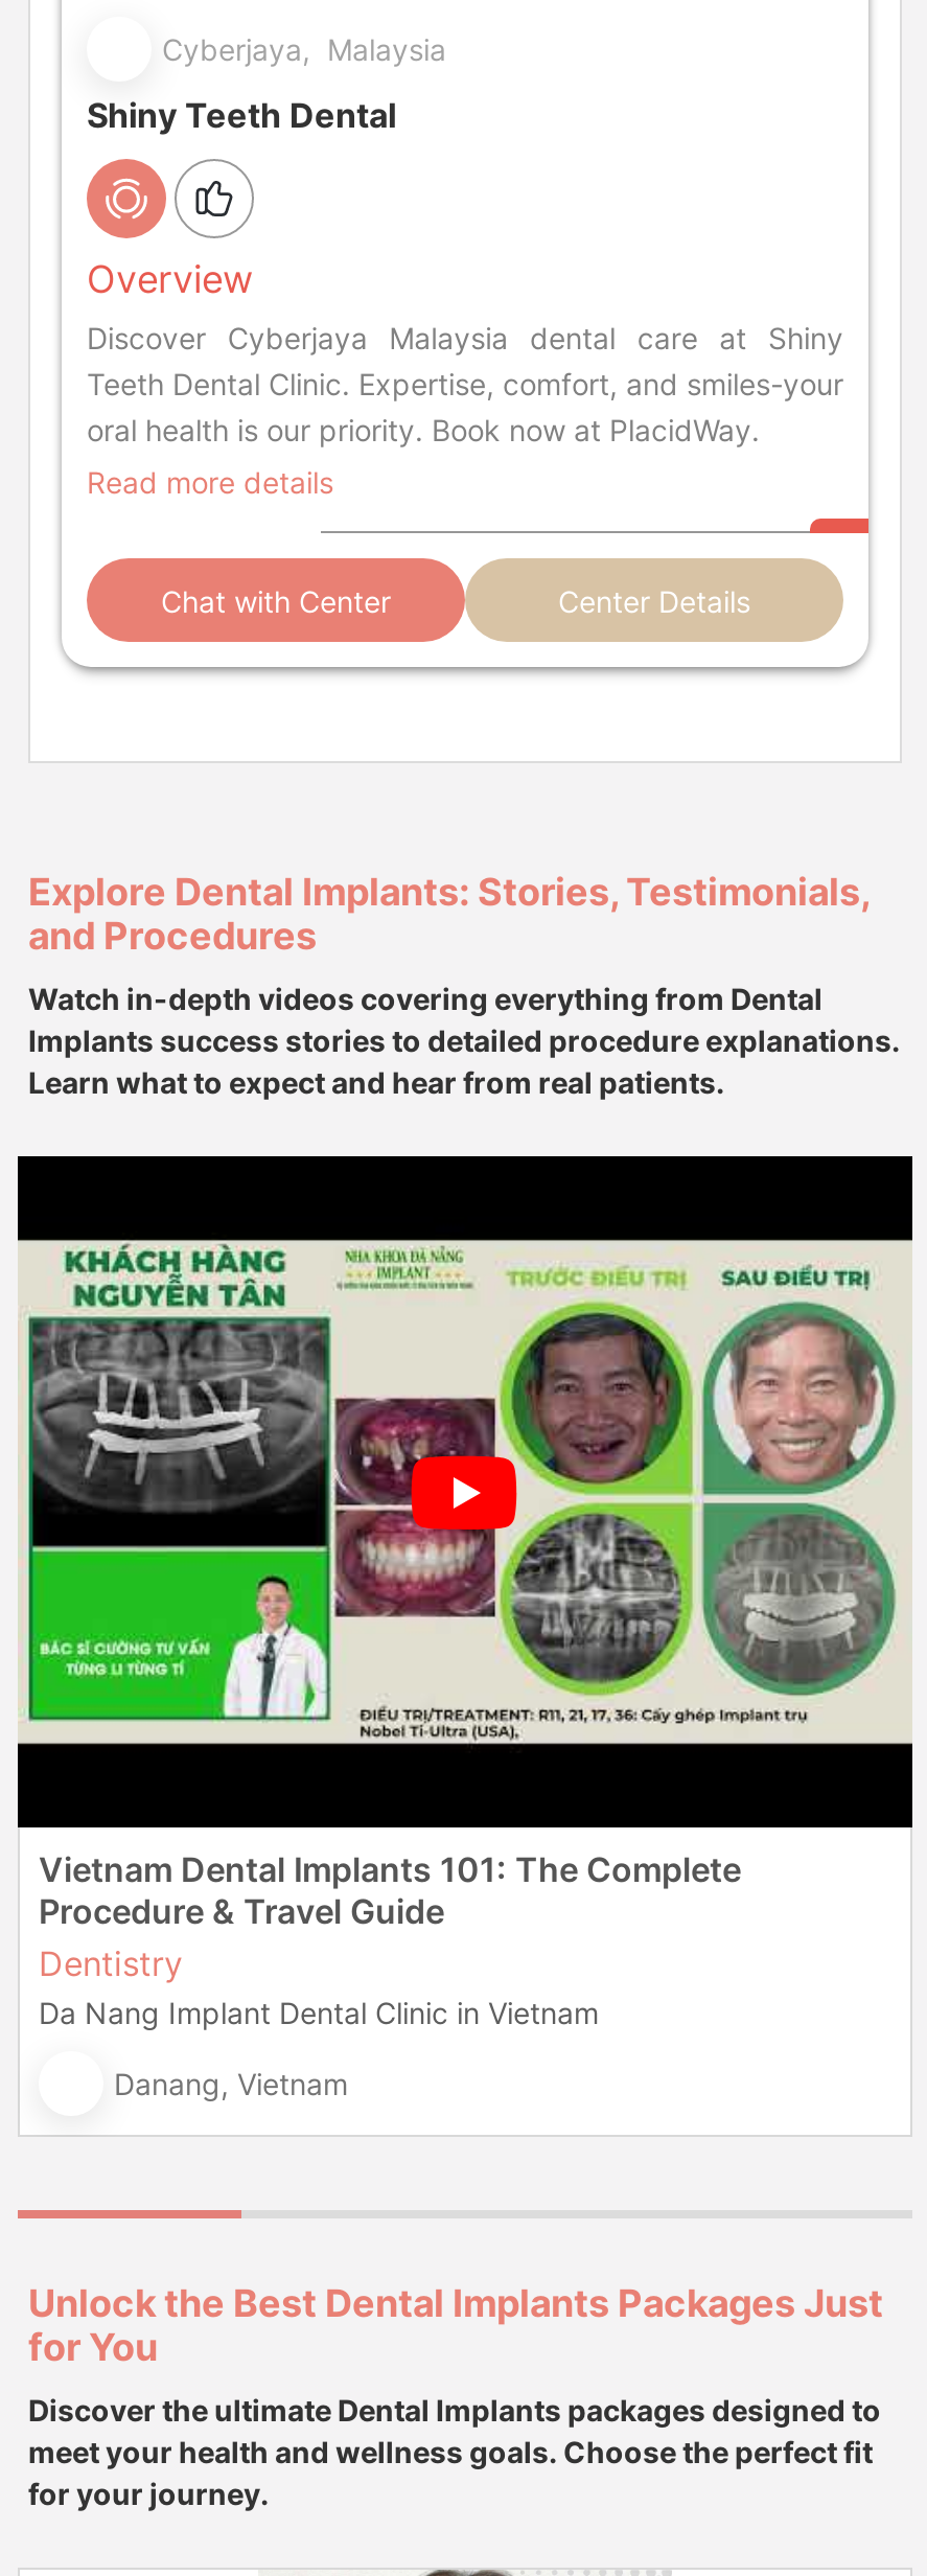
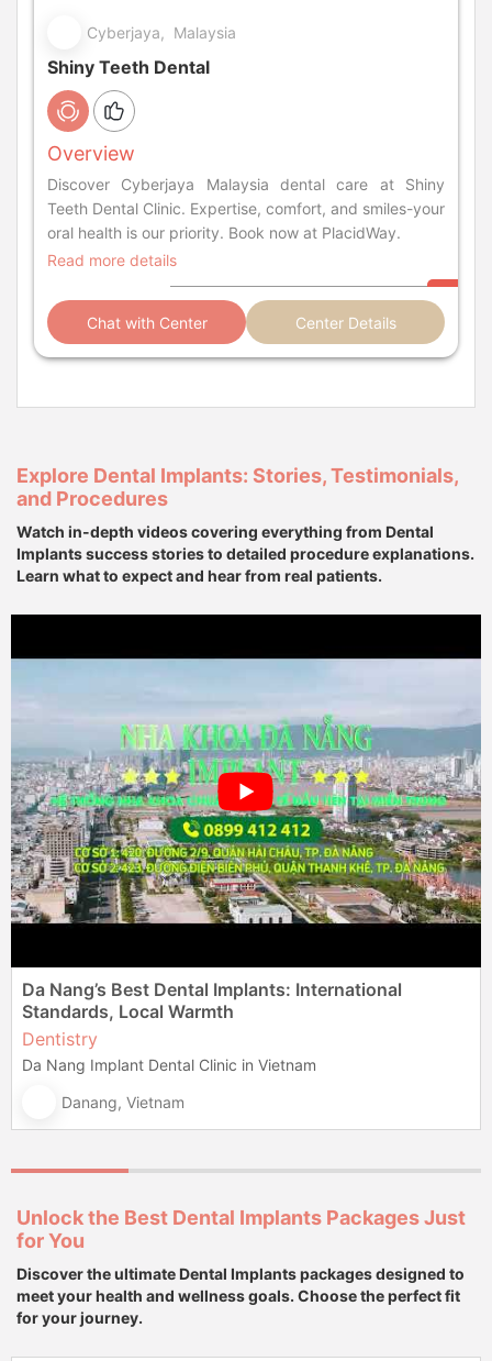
- [image]
+ [image]

- Vietnam Dental Implants 101: The Complete
- Procedure & Travel Guide
+ Da Nang’s Best Dental Implants: International
+ Standards, Local Warmth
